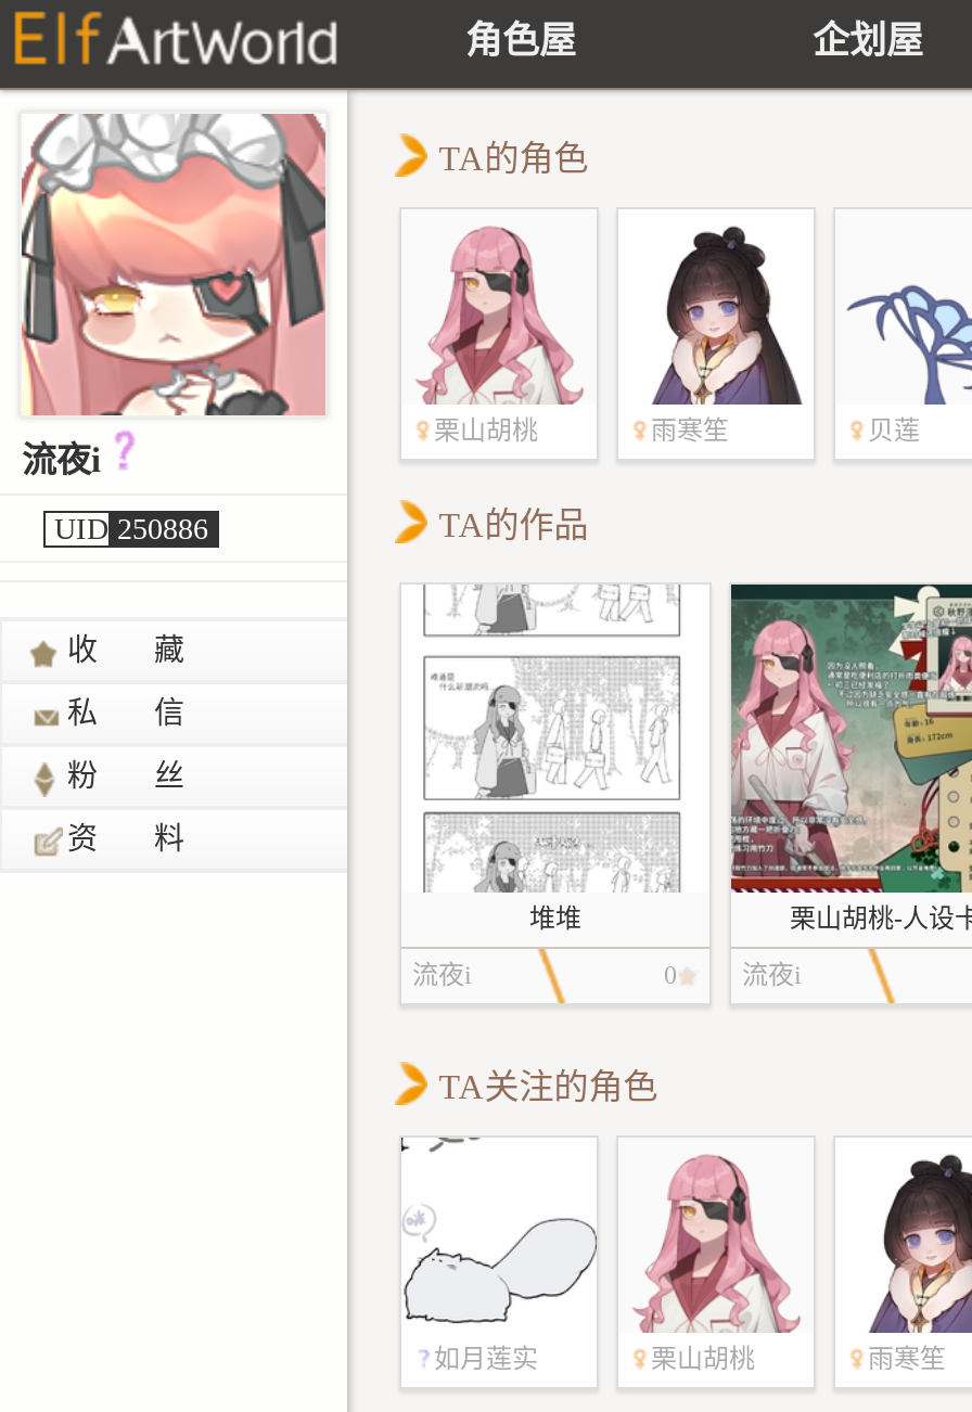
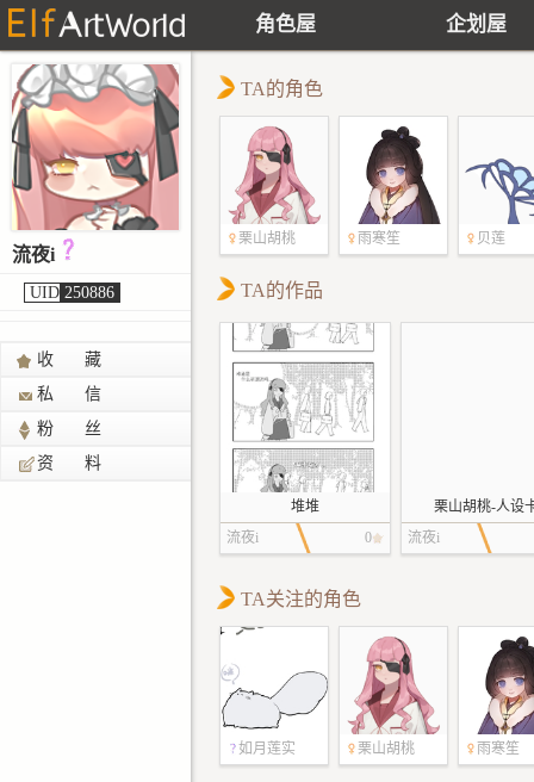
- [image]
